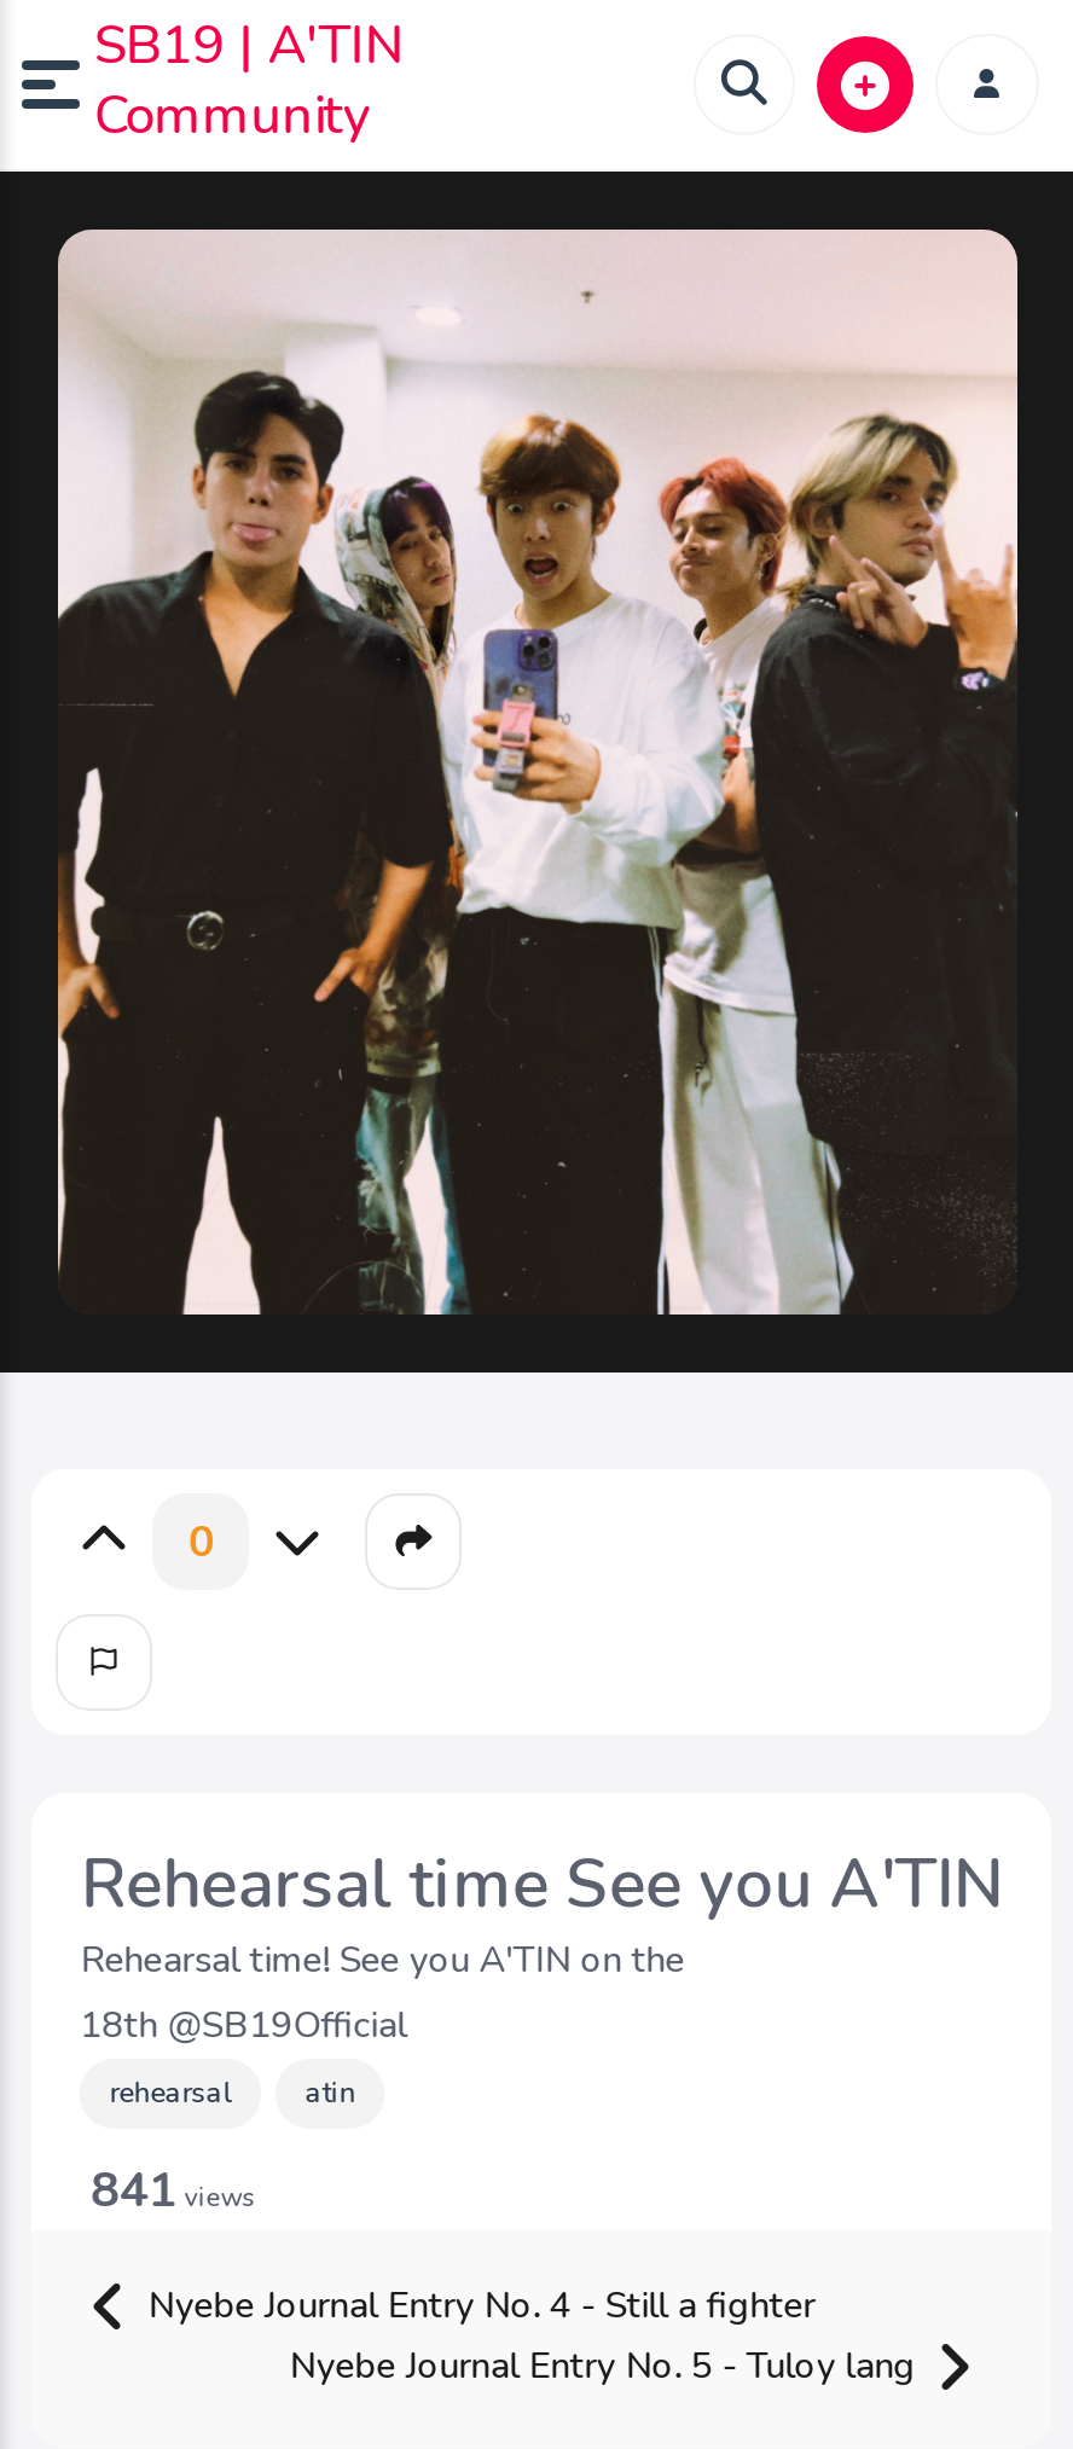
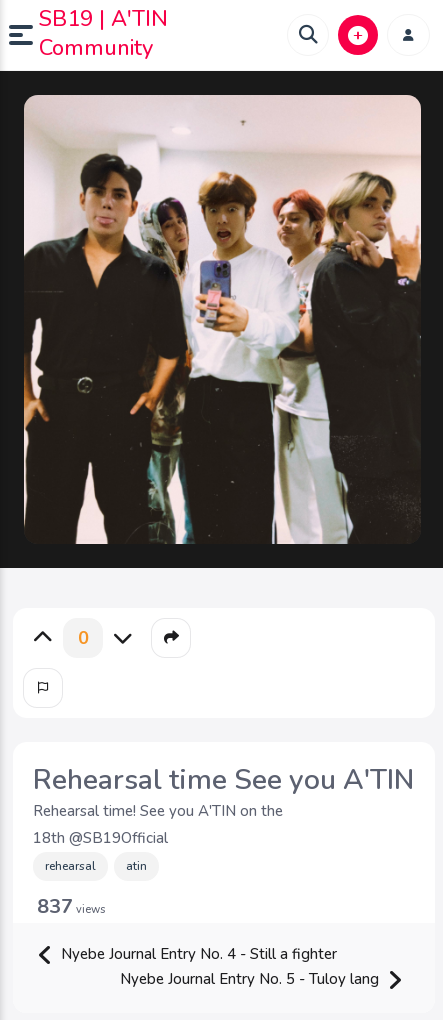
- 841views
+ 837views
